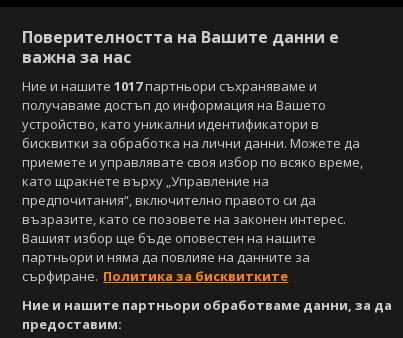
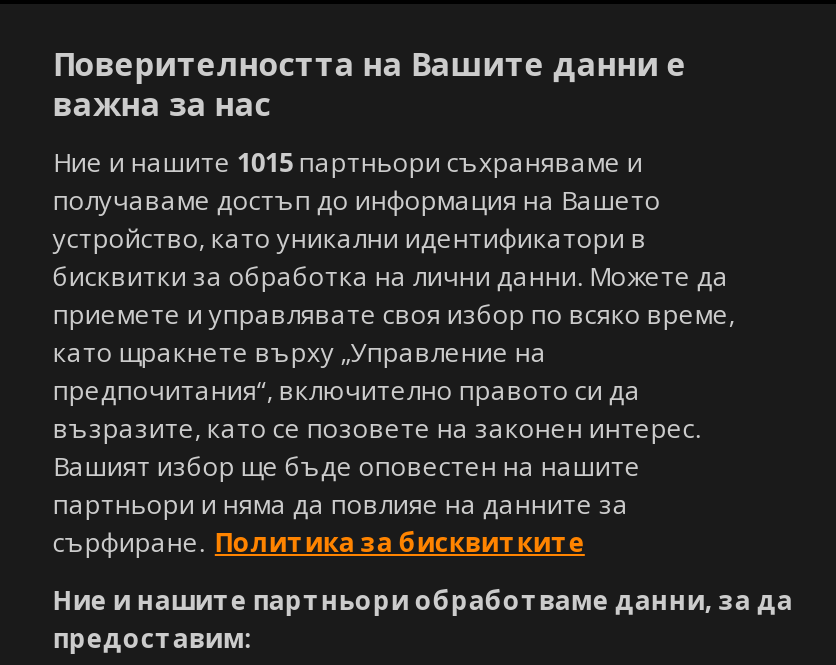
- Ние и нашите 1017 партньори съхраняваме и
+ Ние и нашите 1015 партньори съхраняваме и
